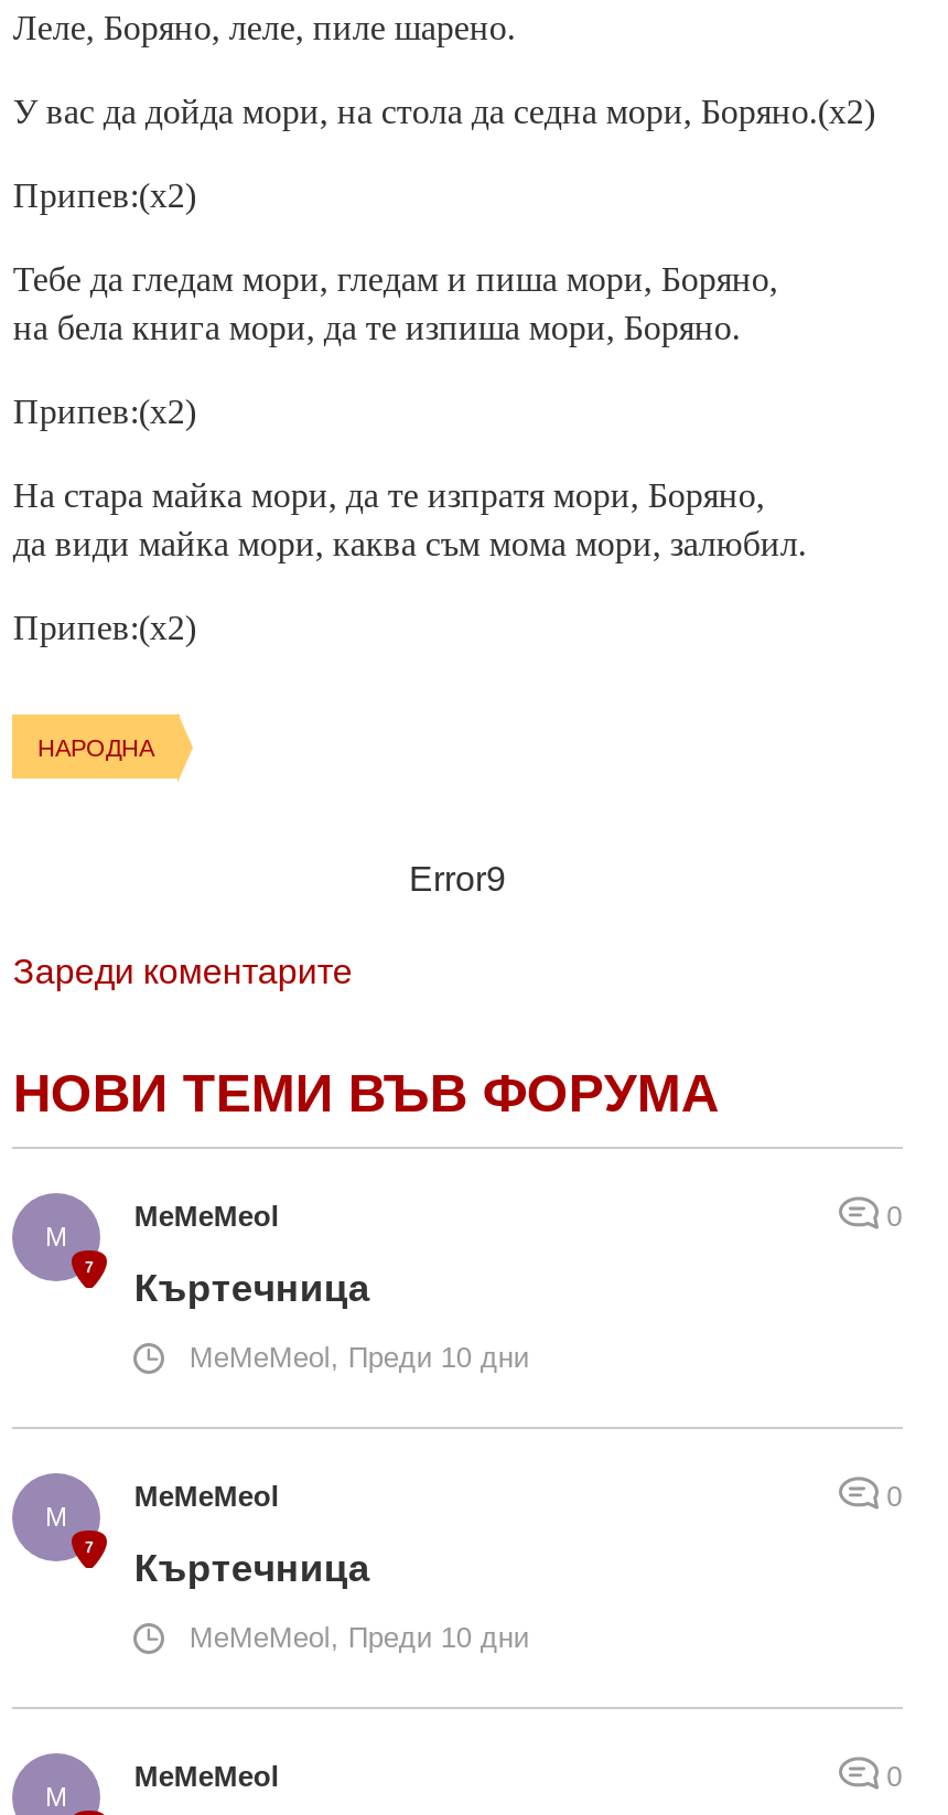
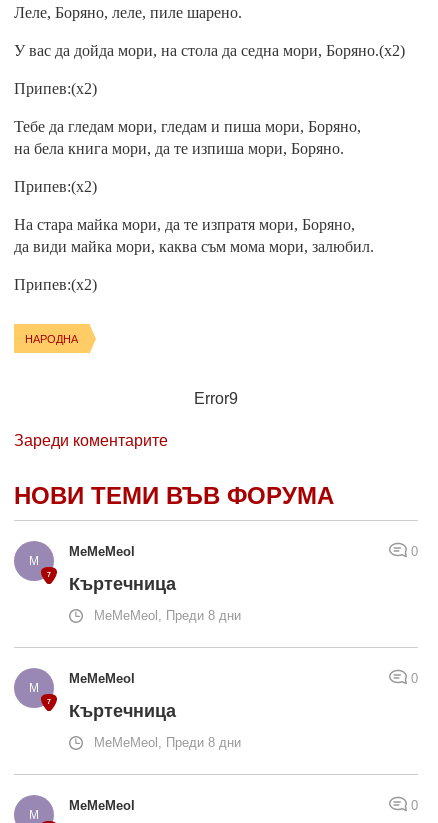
- MeMeMeol, Преди 10 дни
+ MeMeMeol, Преди 8 дни

- MeMeMeol, Преди 10 дни
+ MeMeMeol, Преди 8 дни
